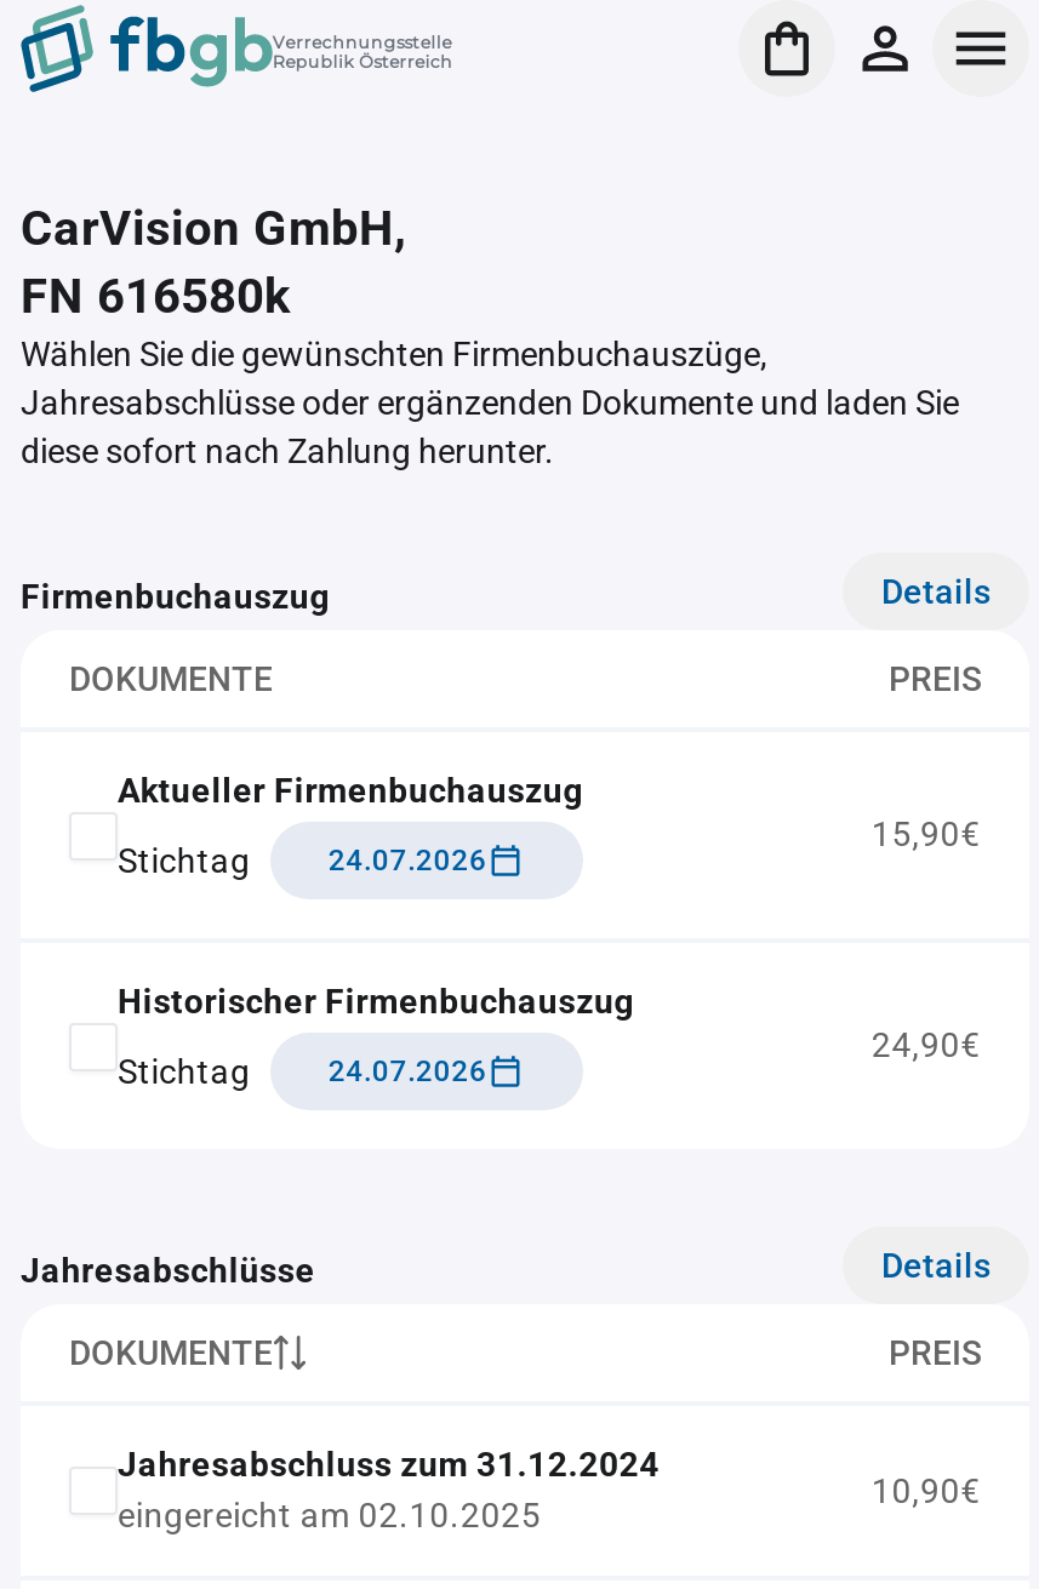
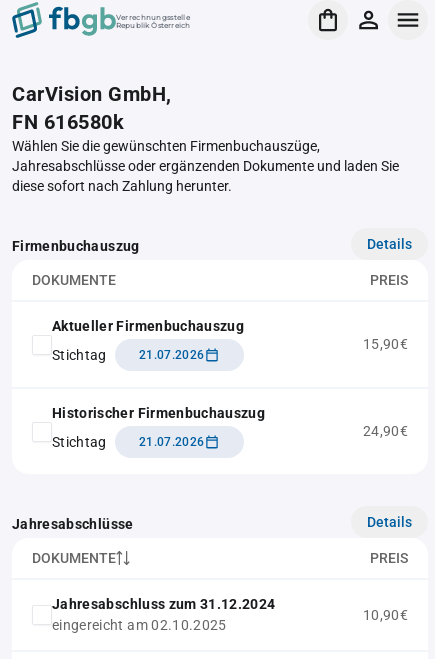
- 24.07.2026
+ 21.07.2026

- 24.07.2026
+ 21.07.2026
